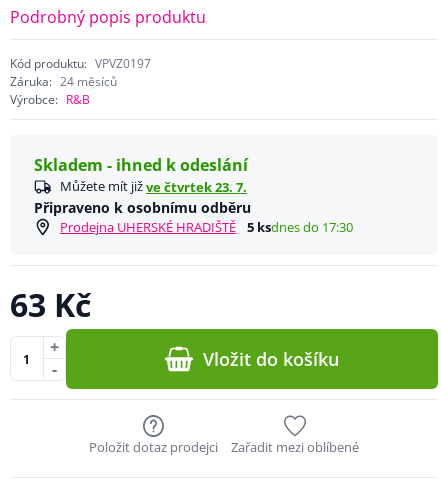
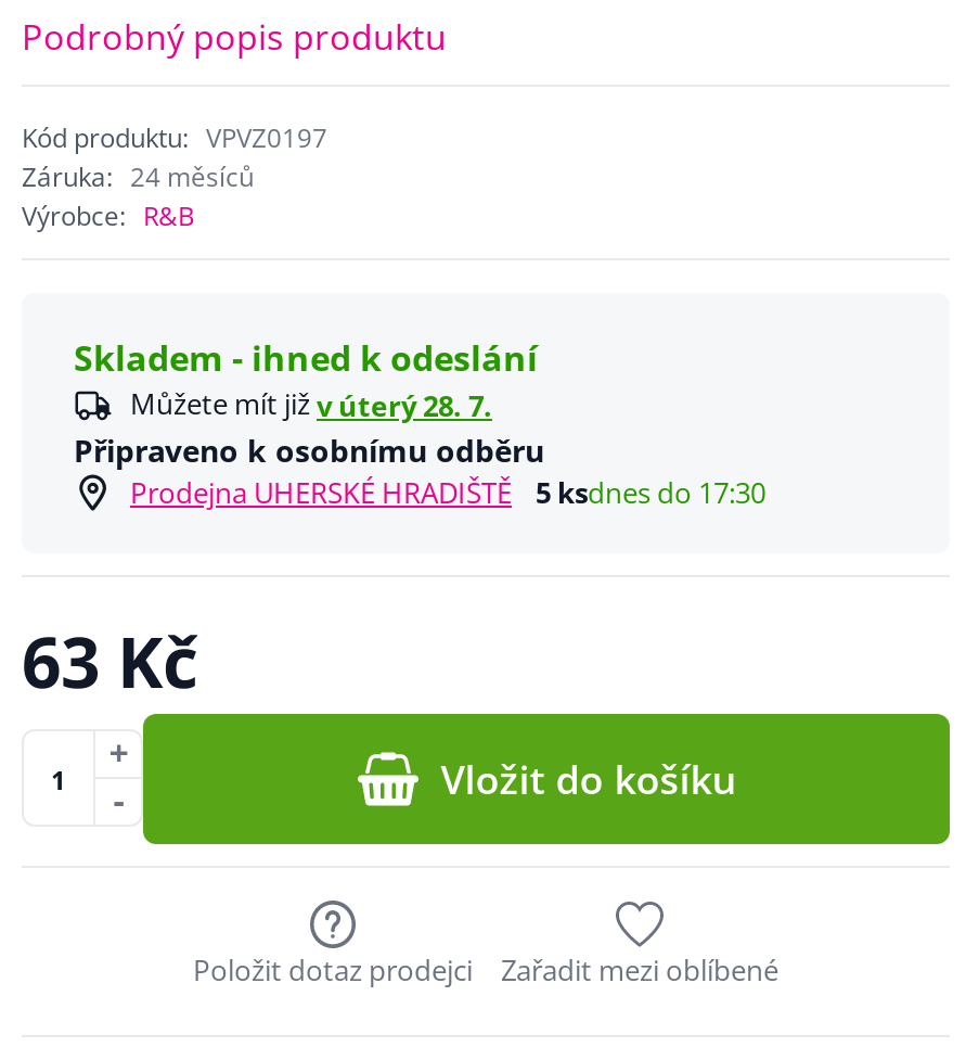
- Můžete mít již ve čtvrtek 23. 7.
+ Můžete mít již v úterý 28. 7.
